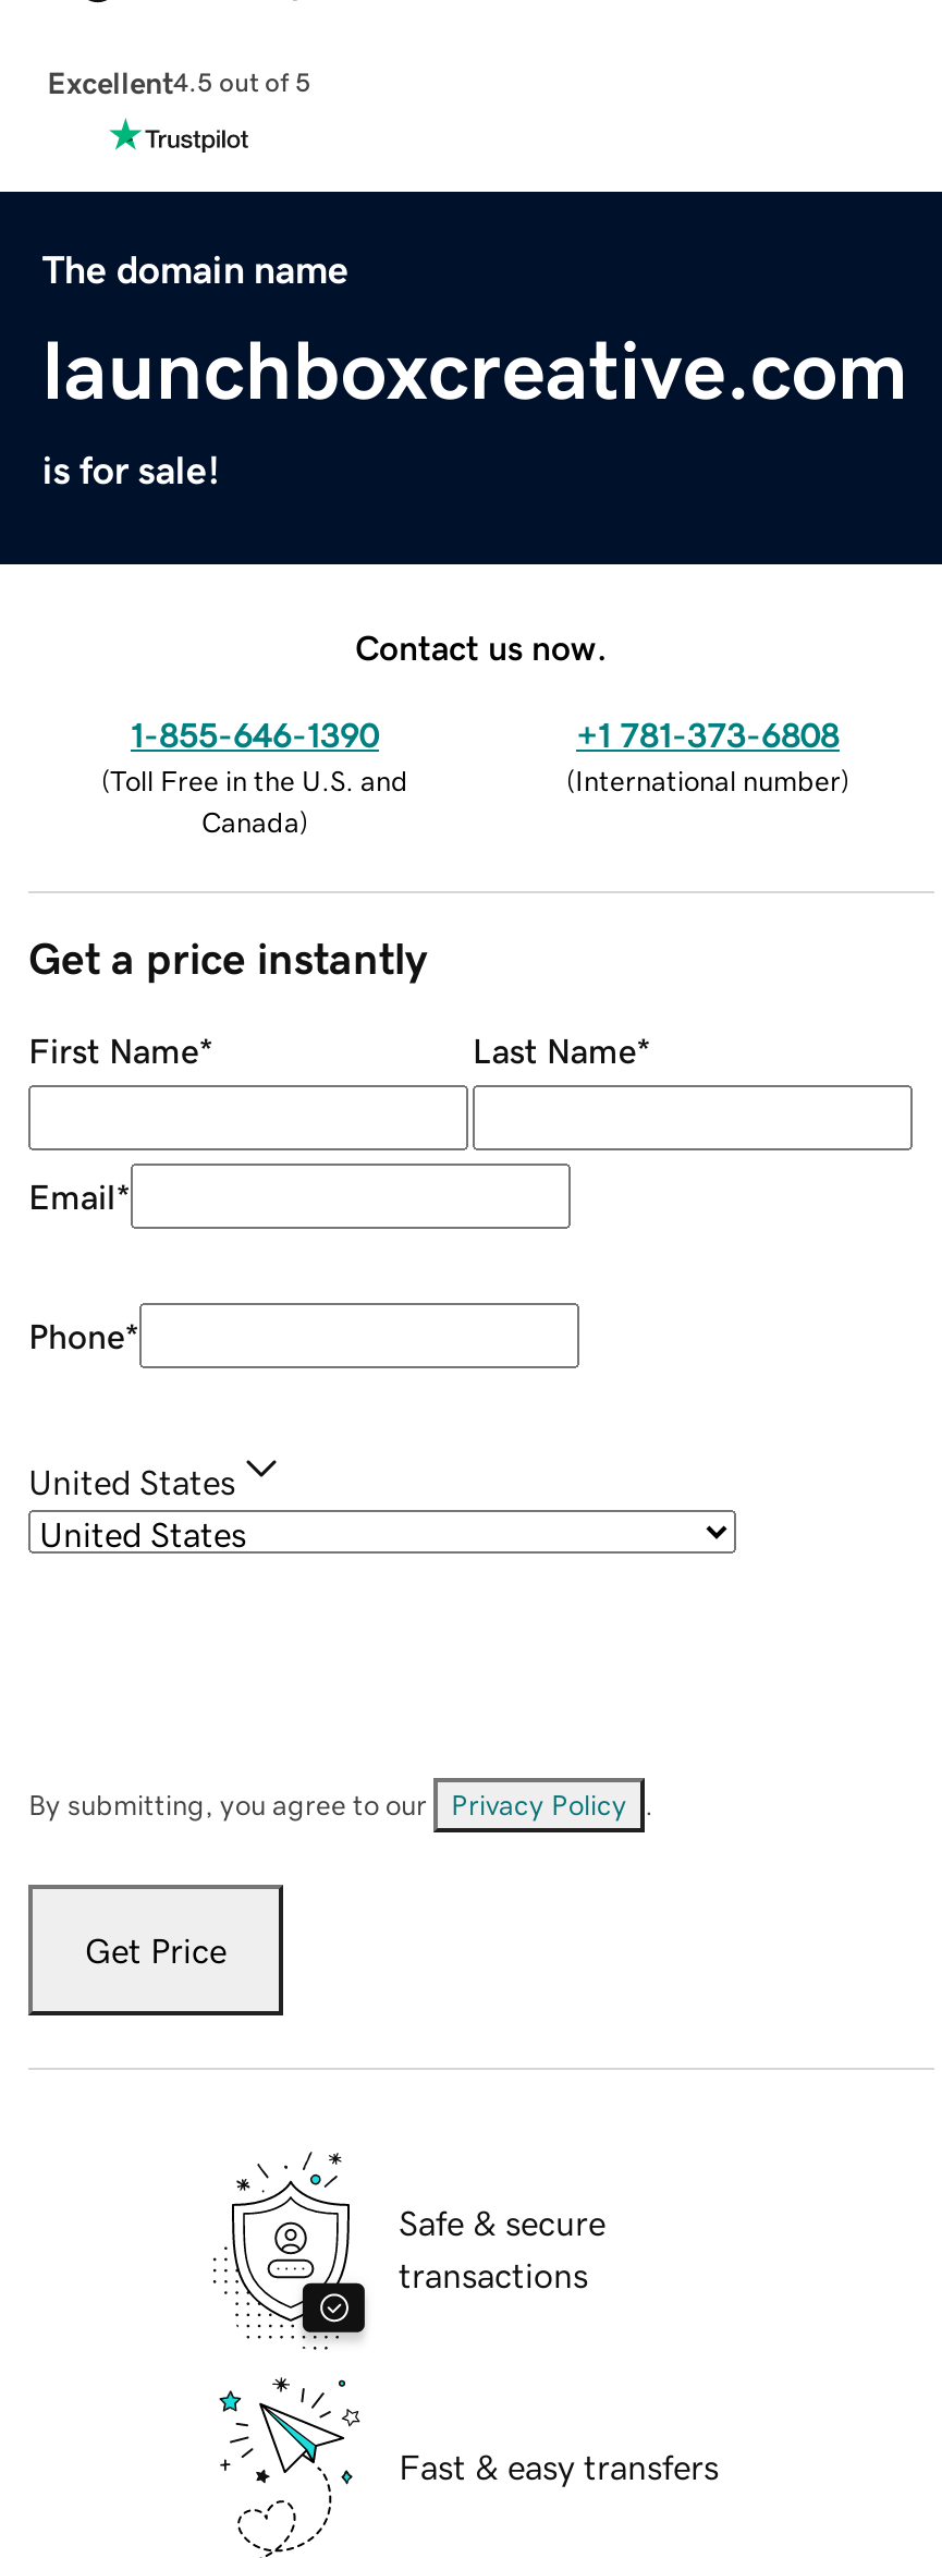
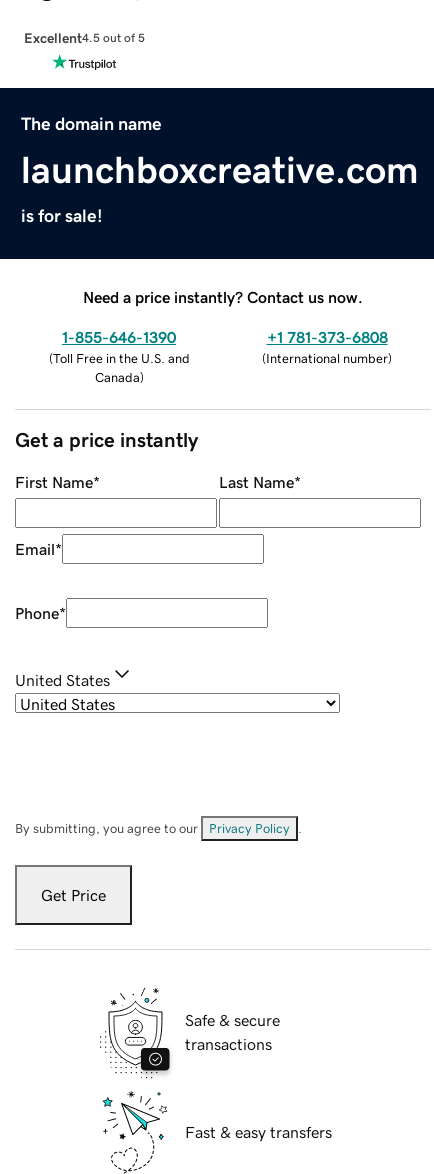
- Contact us now.
+ Need a price instantly? Contact us now.
